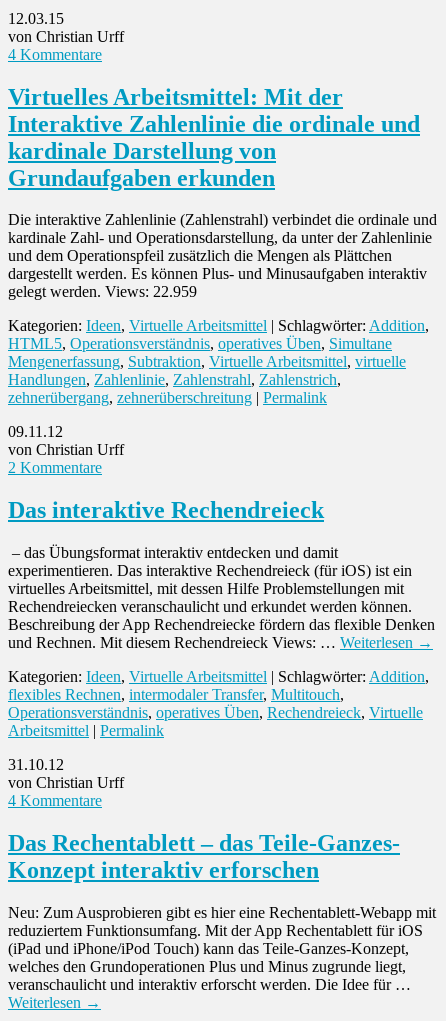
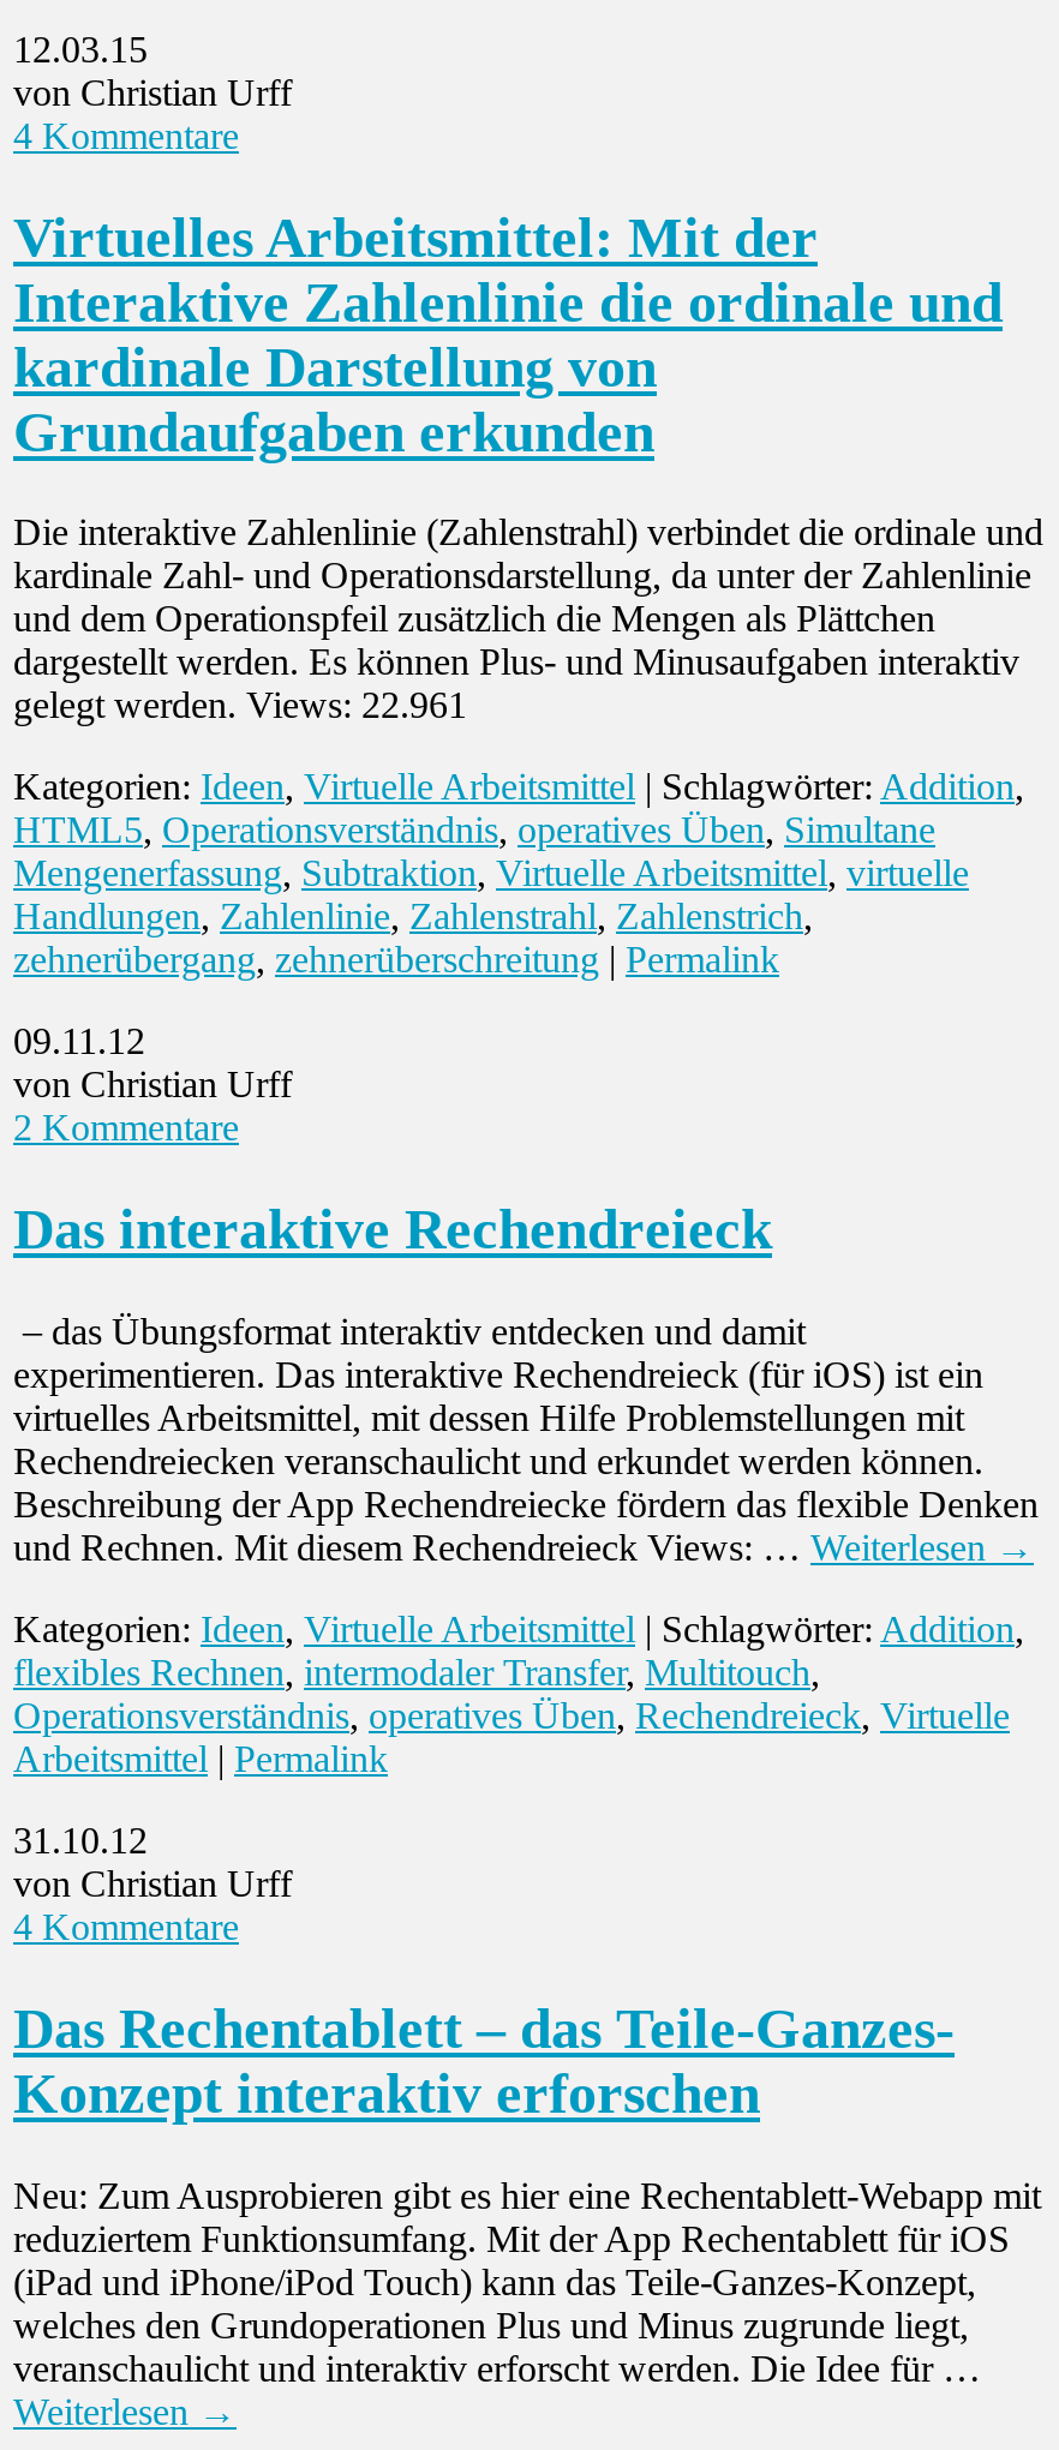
- gelegt werden. Views: 22.959
+ gelegt werden. Views: 22.961
